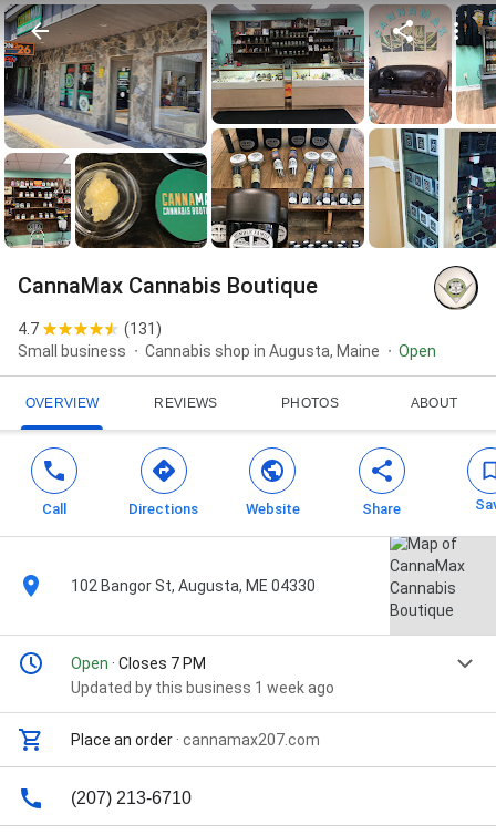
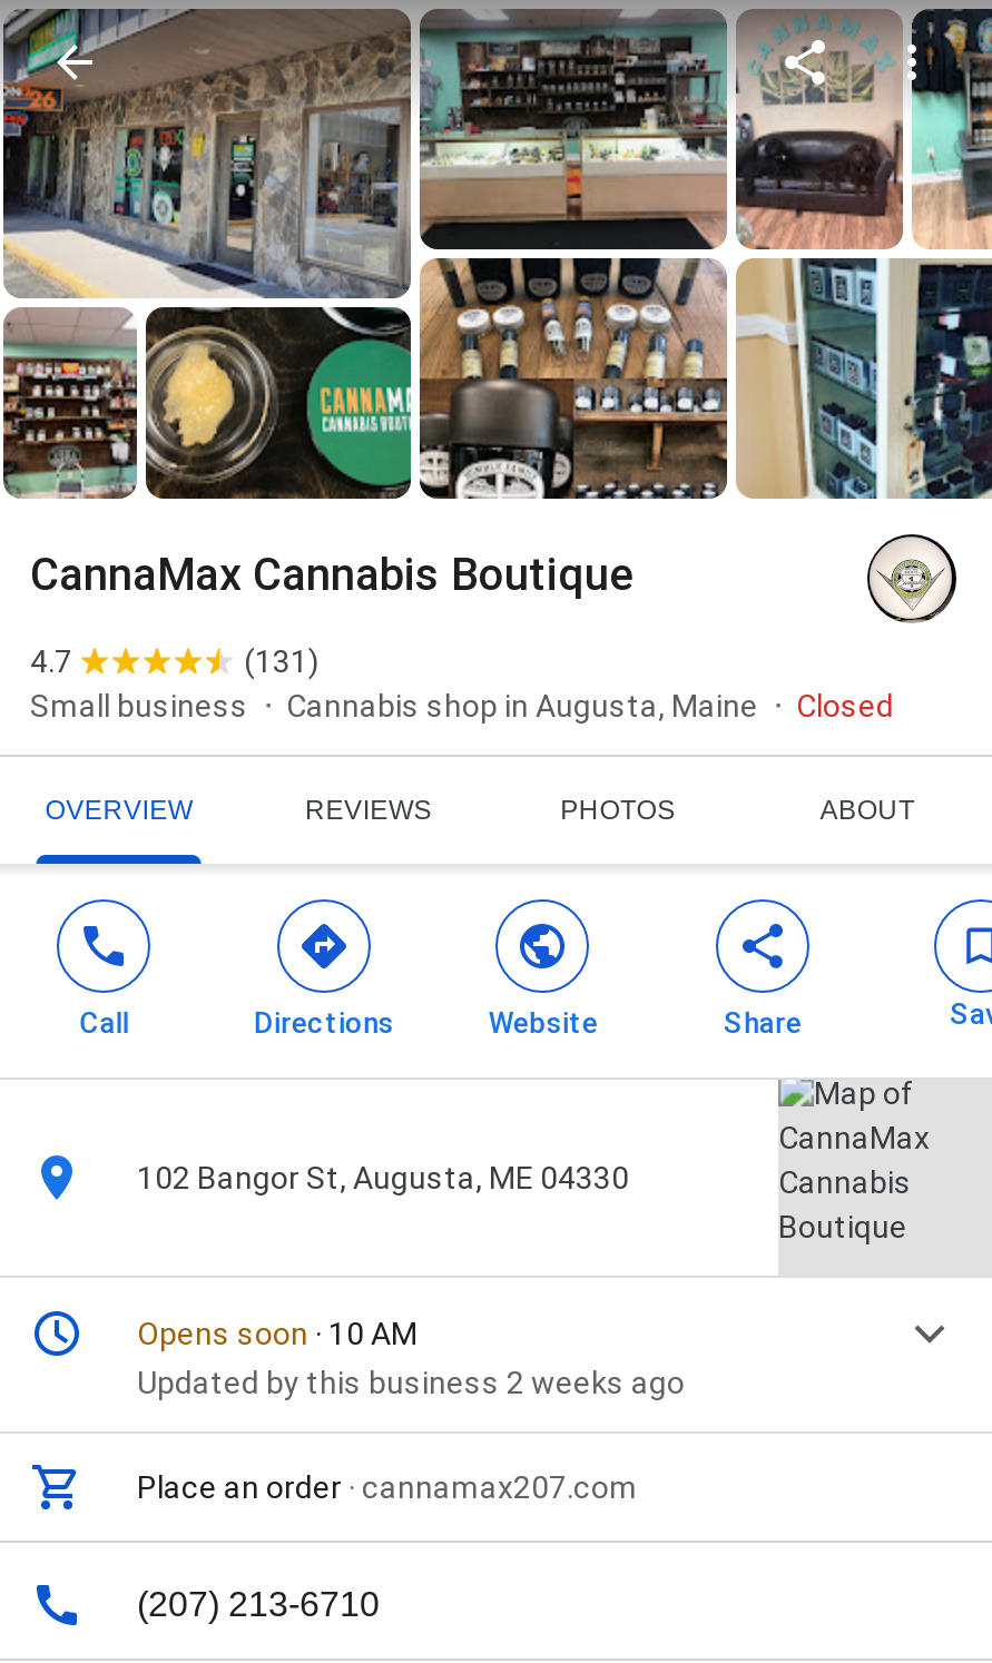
- Open
+ Closed

- Open · Closes 7 PM
- Updated by this business 1 week ago
+ Opens soon · 10 AM
+ Updated by this business 2 weeks ago
